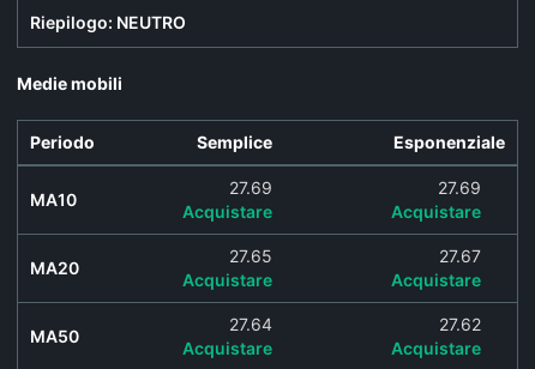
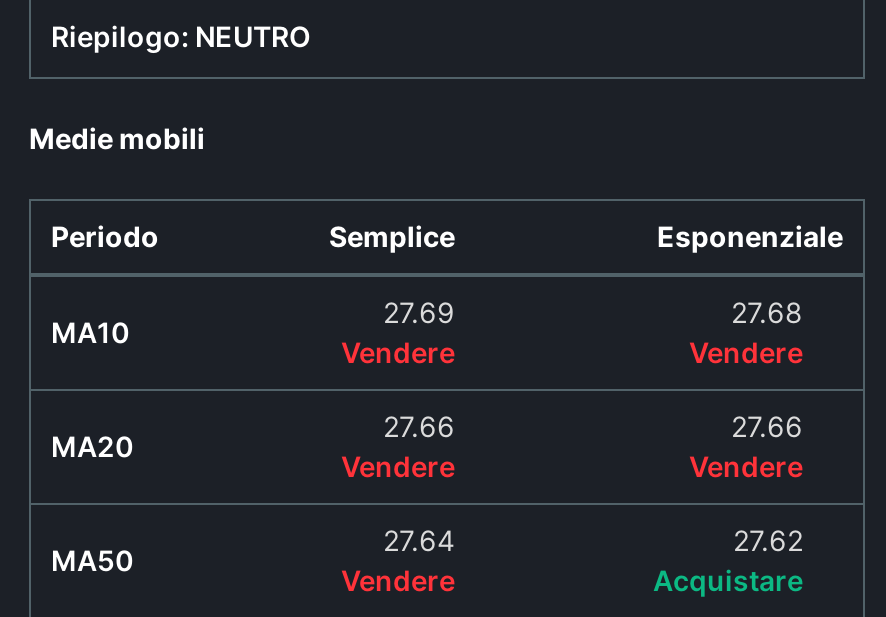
- 27.69
- Acquistare
+ 27.68
+ Vendere

- Acquistare
+ Vendere

- 27.65
- Acquistare
+ 27.66
+ Vendere

- 27.67
- Acquistare
+ 27.66
+ Vendere

- Acquistare
+ Vendere
